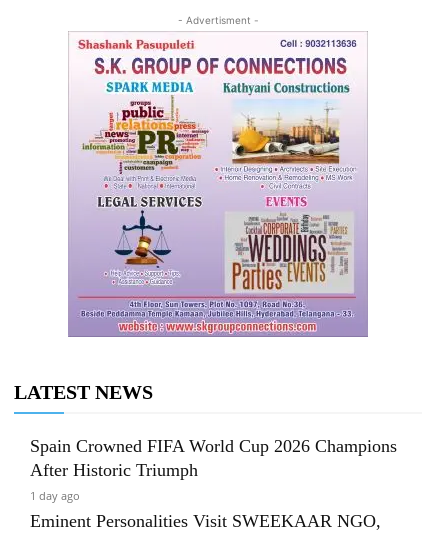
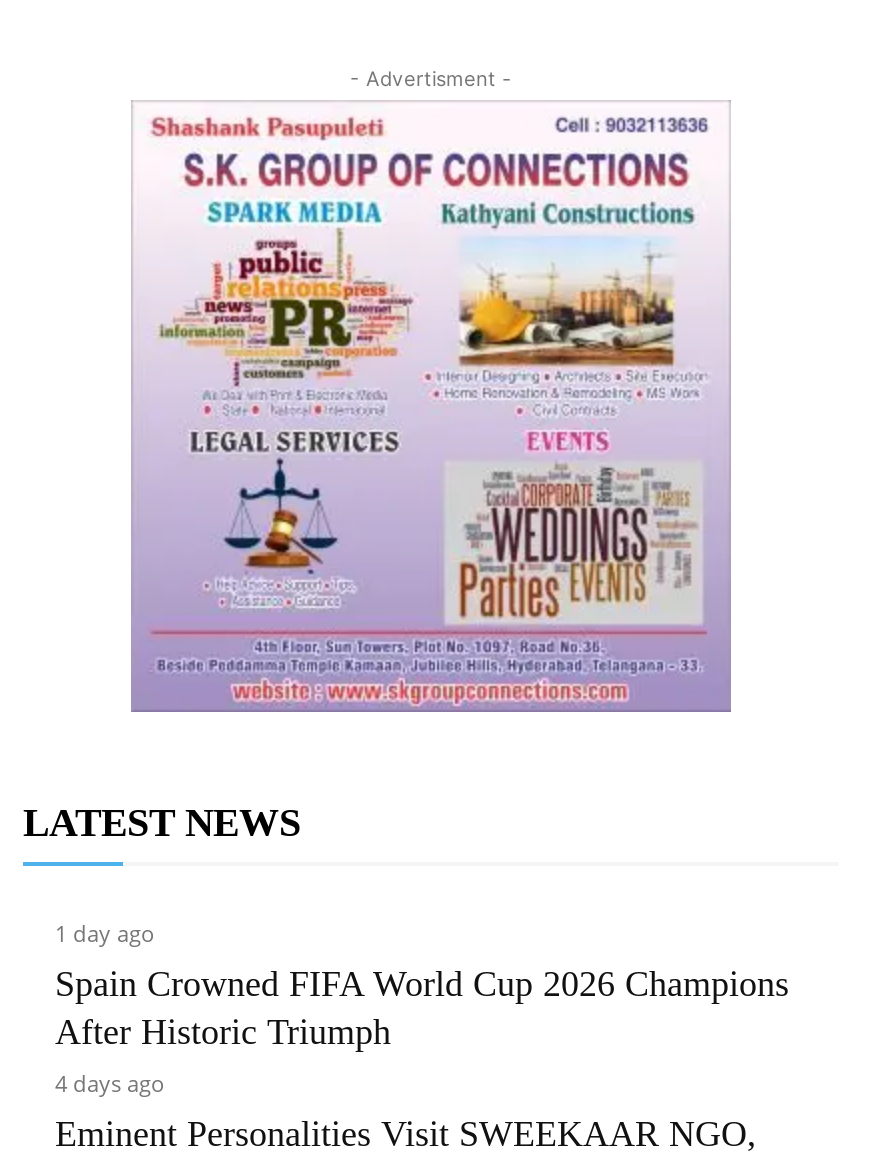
+ 1 day ago

- 1 day ago
+ 4 days ago
